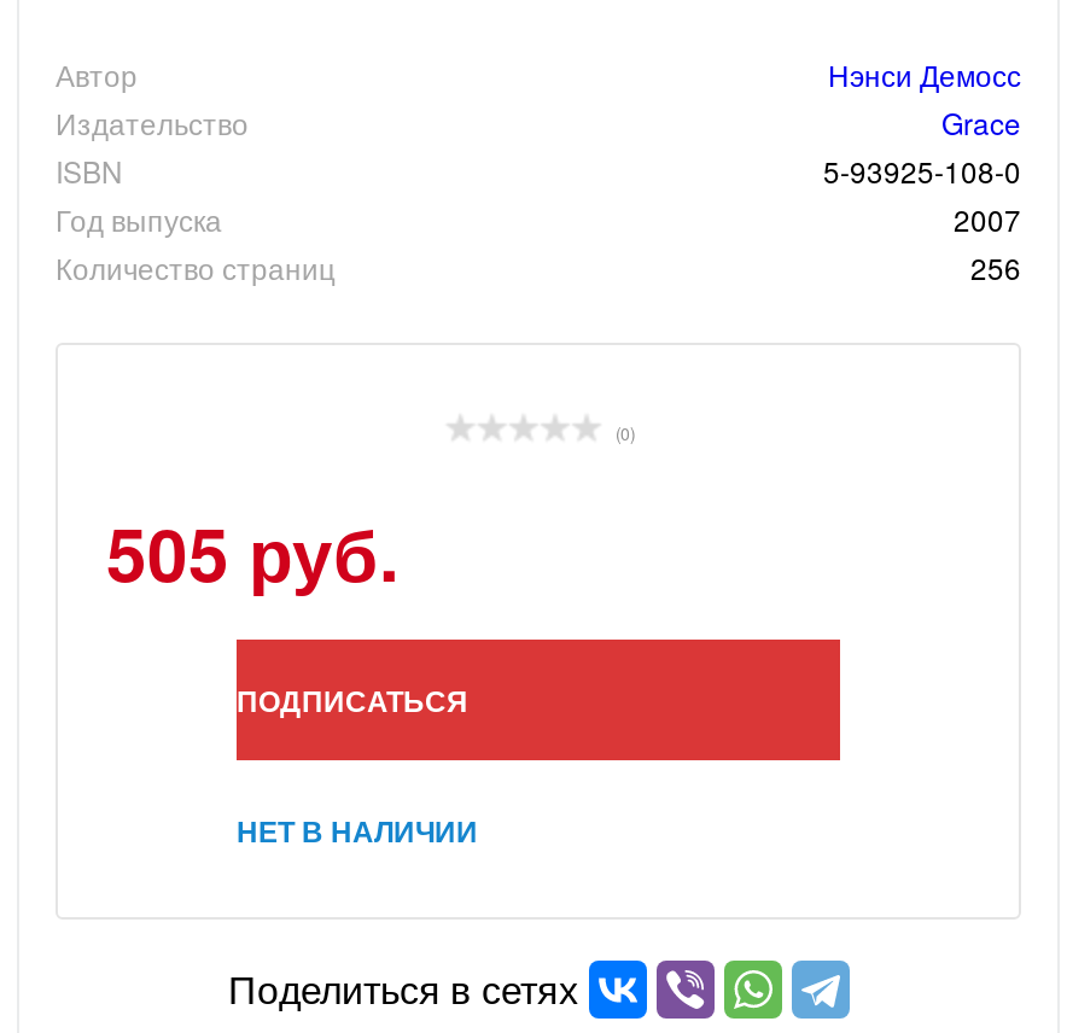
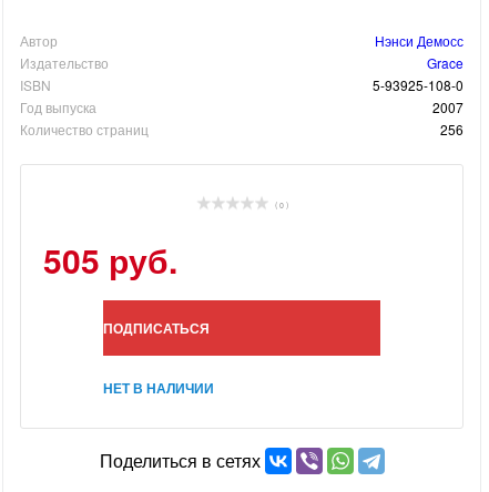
- (0)
+ ( 0 )
